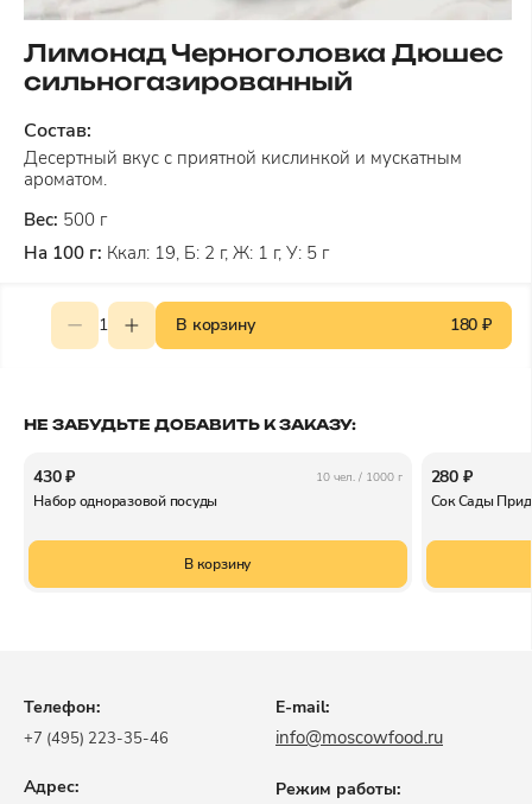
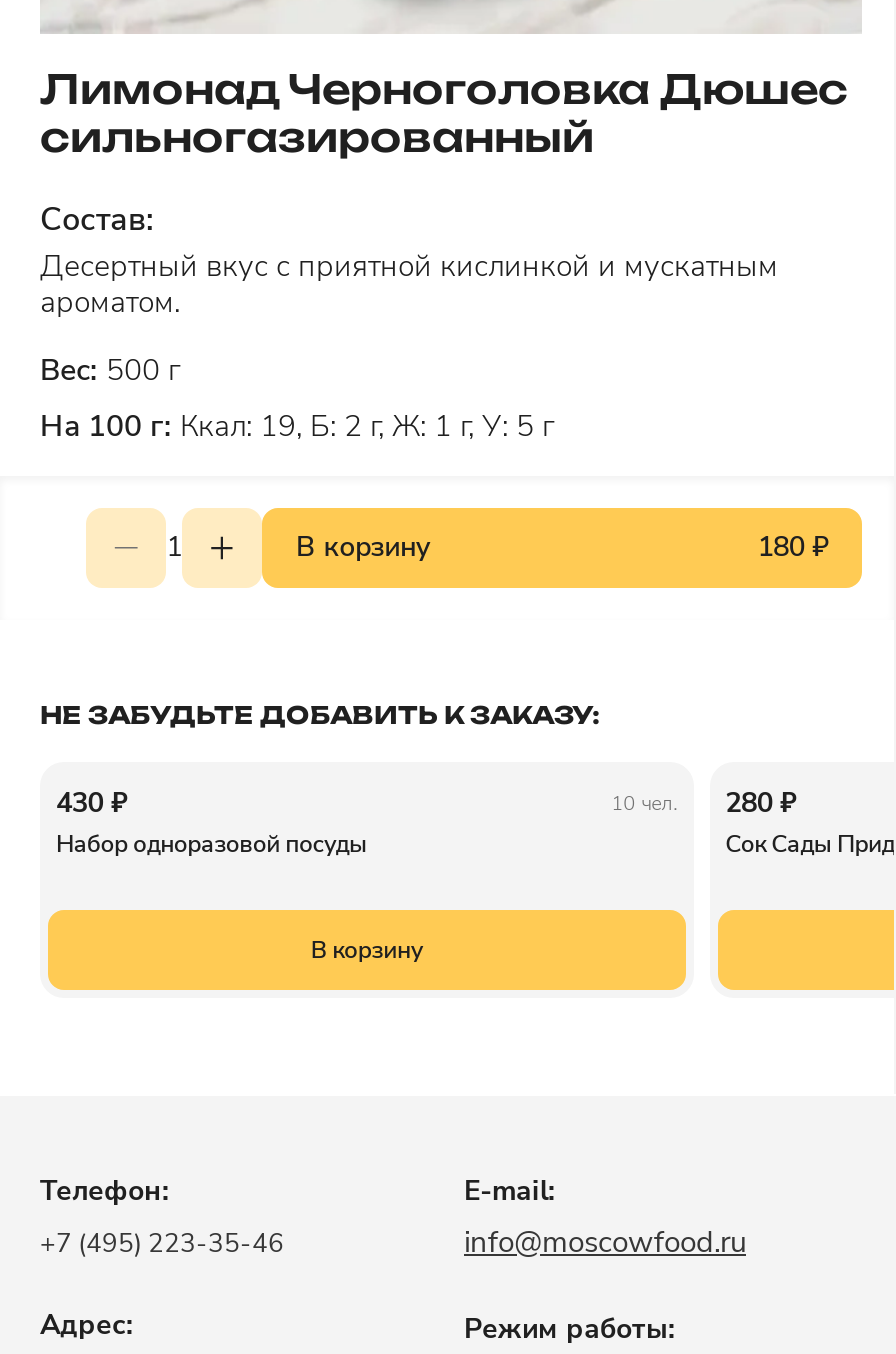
- 10 чел. / 1000 г 280 ₽
+ 10 чел. 280 ₽
